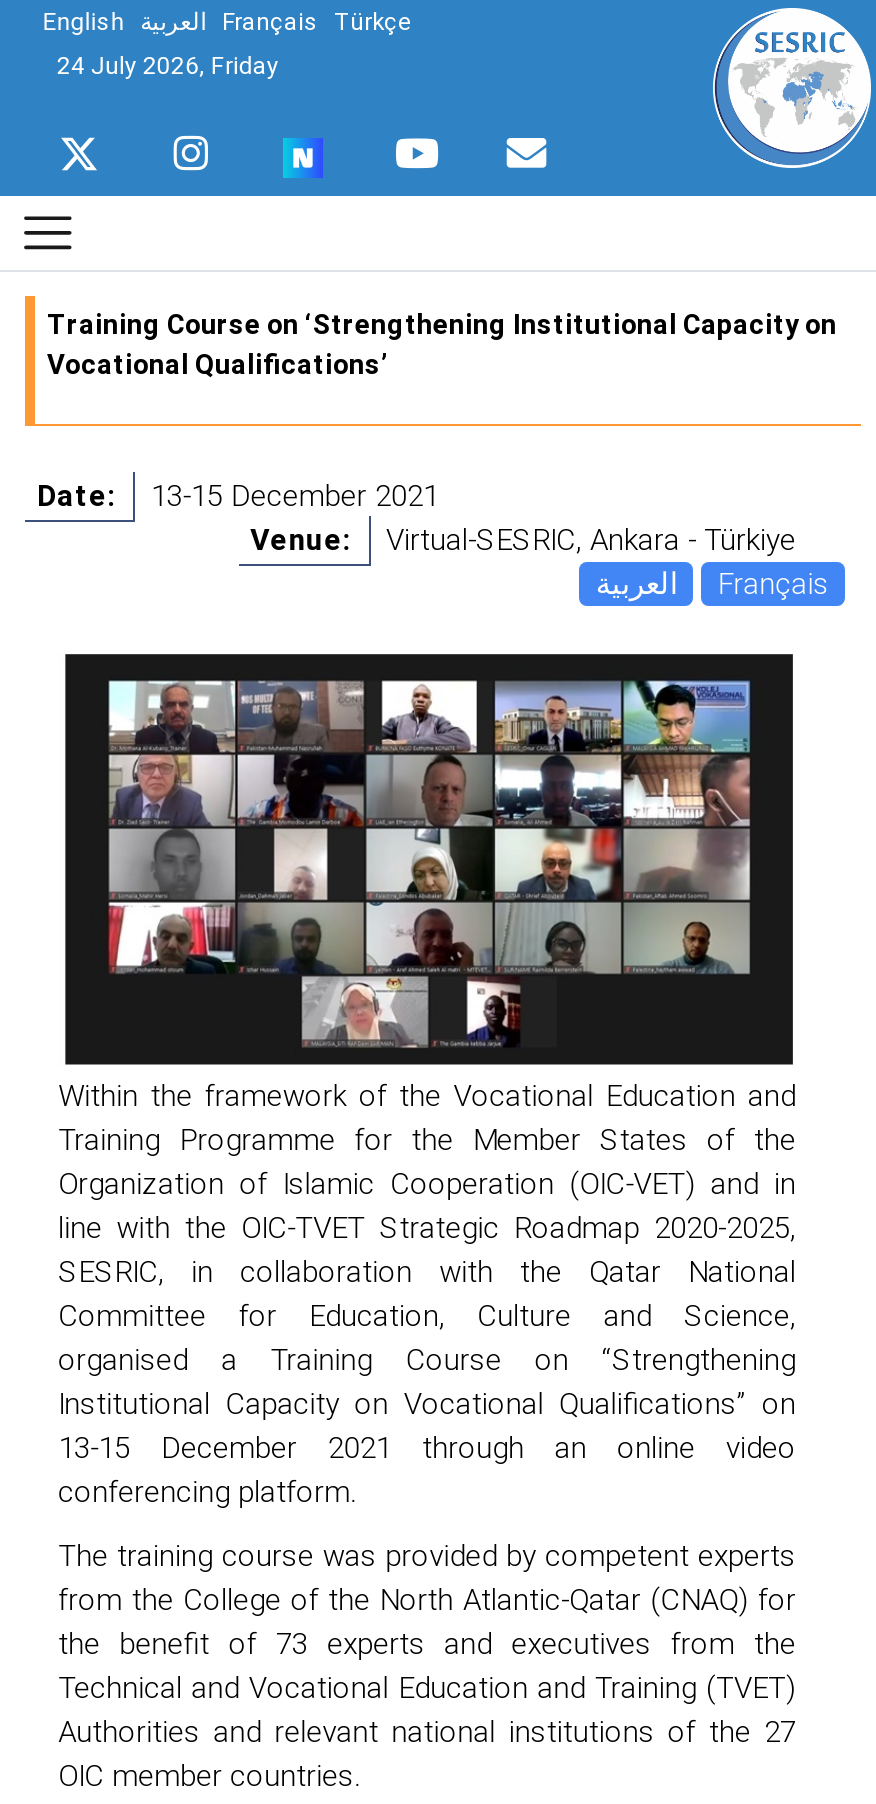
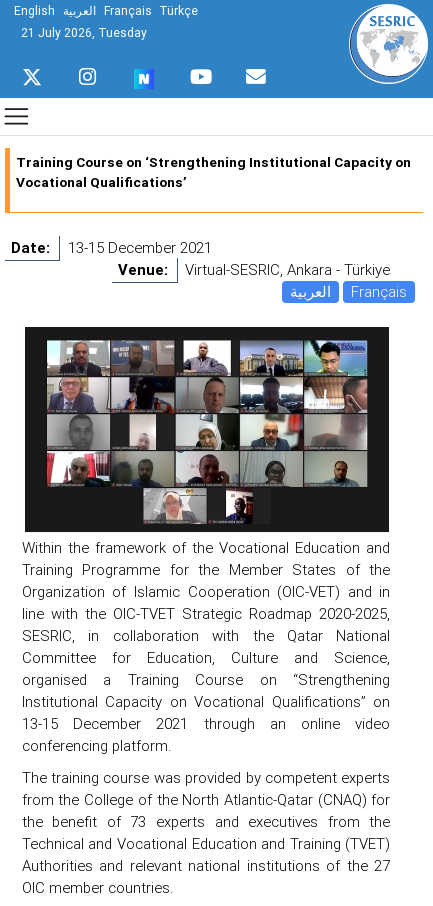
- 24 July 2026, Friday
+ 21 July 2026, Tuesday
